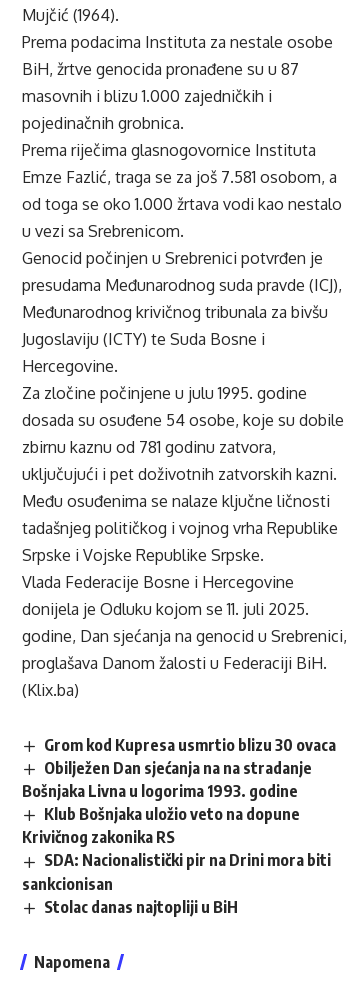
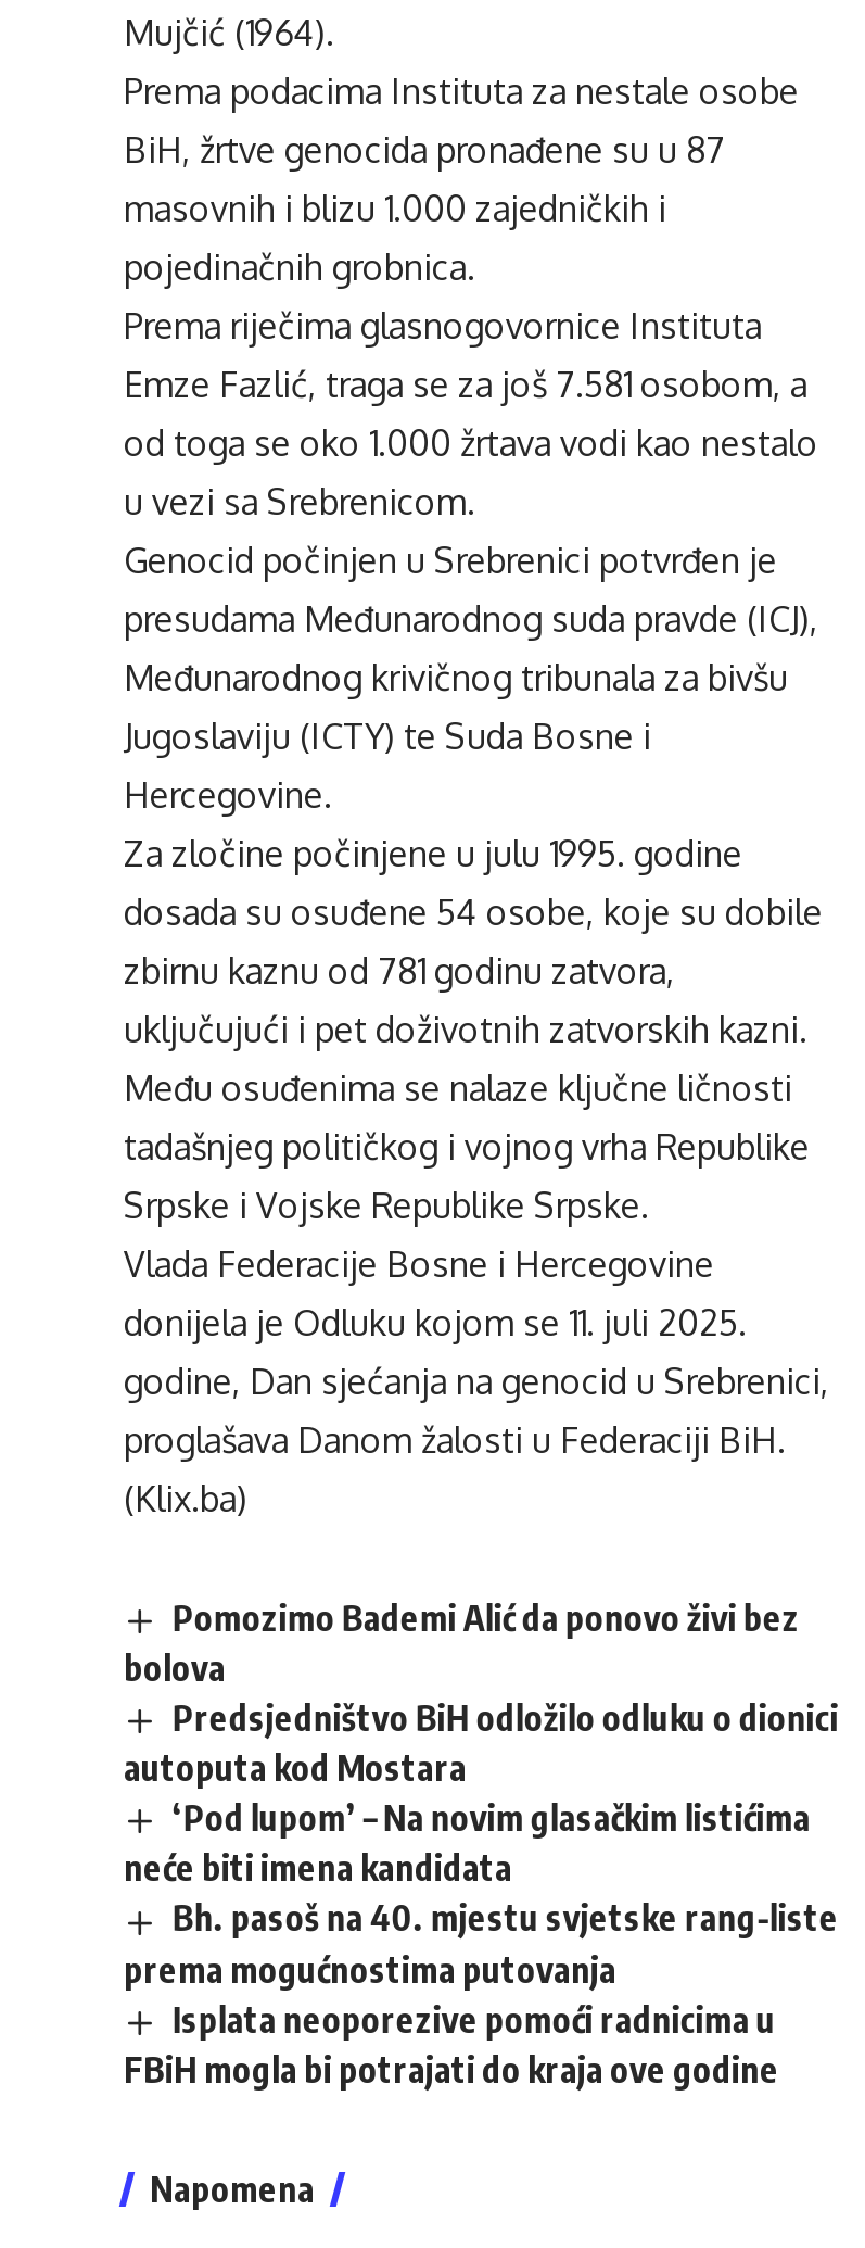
- Grom kod Kupresa usmrtio blizu 30 ovaca
- Obilježen Dan sjećanja na na stradanje
- Bošnjaka Livna u logorima 1993. godine
- Klub Bošnjaka uložio veto na dopune
- Krivičnog zakonika RS
- SDA: Nacionalistički pir na Drini mora biti
- sankcionisan
- Stolac danas najtopliji u BiH
+ Pomozimo Bademi Alić da ponovo živi bez
+ bolova
+ Predsjedništvo BiH odložilo odluku o dionici
+ autoputa kod Mostara
+ ‘Pod lupom’ – Na novim glasačkim listićima
+ neće biti imena kandidata
+ Bh. pasoš na 40. mjestu svjetske rang-liste
+ prema mogućnostima putovanja
+ Isplata neoporezive pomoći radnicima u
+ FBiH mogla bi potrajati do kraja ove godine
